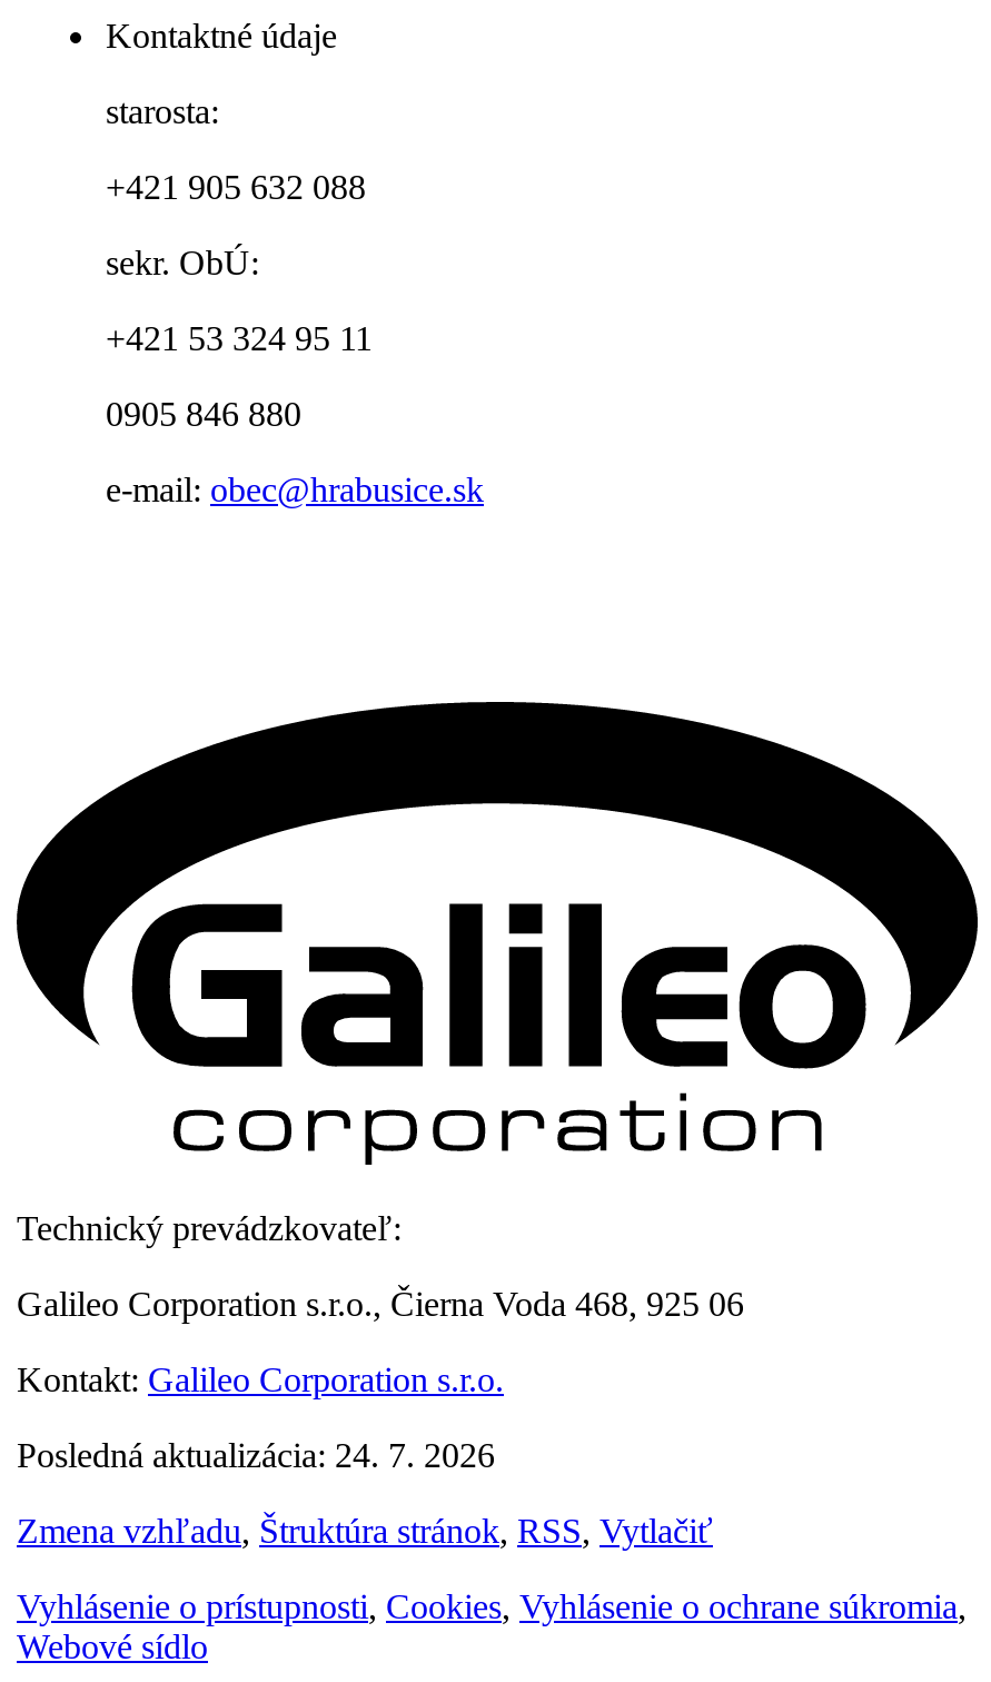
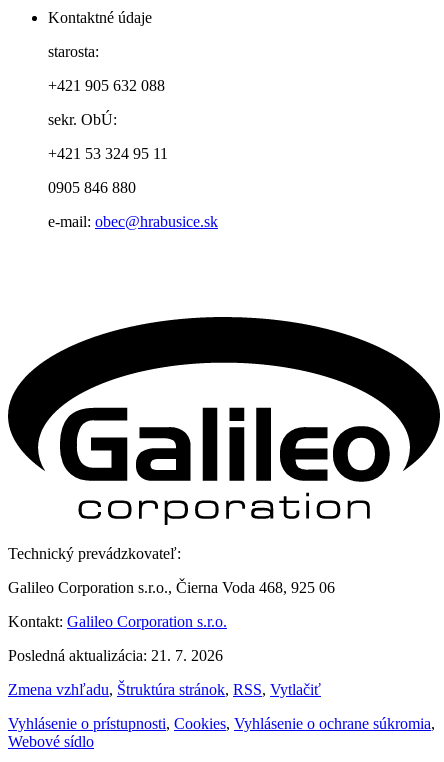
- Posledná aktualizácia: 24. 7. 2026
+ Posledná aktualizácia: 21. 7. 2026
